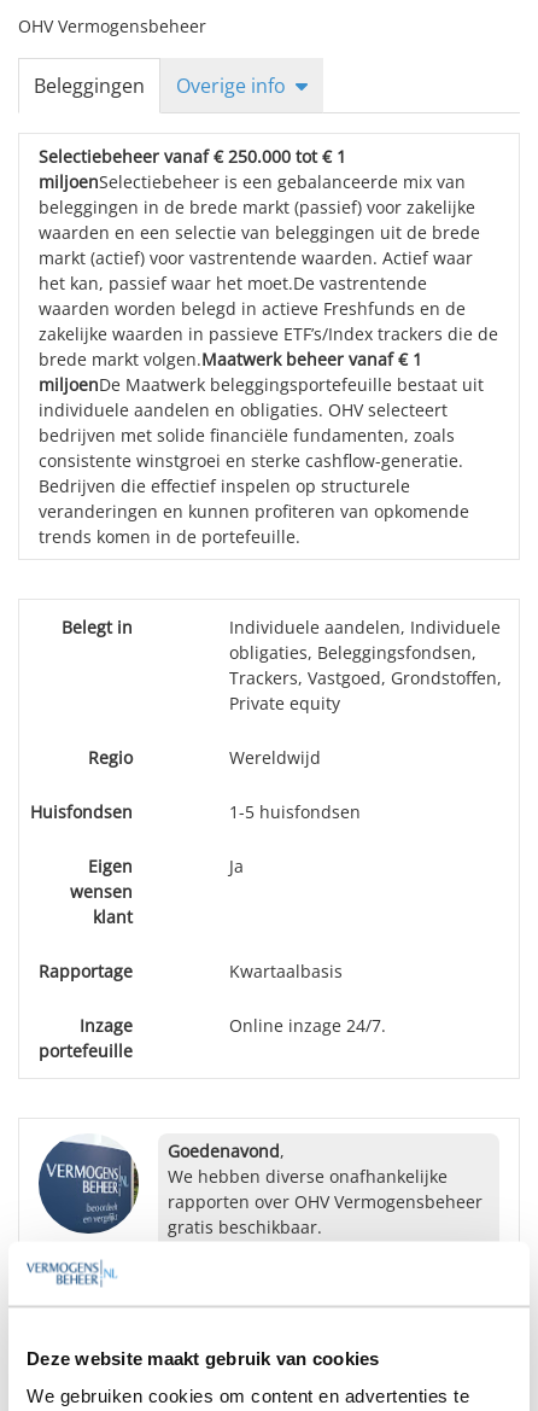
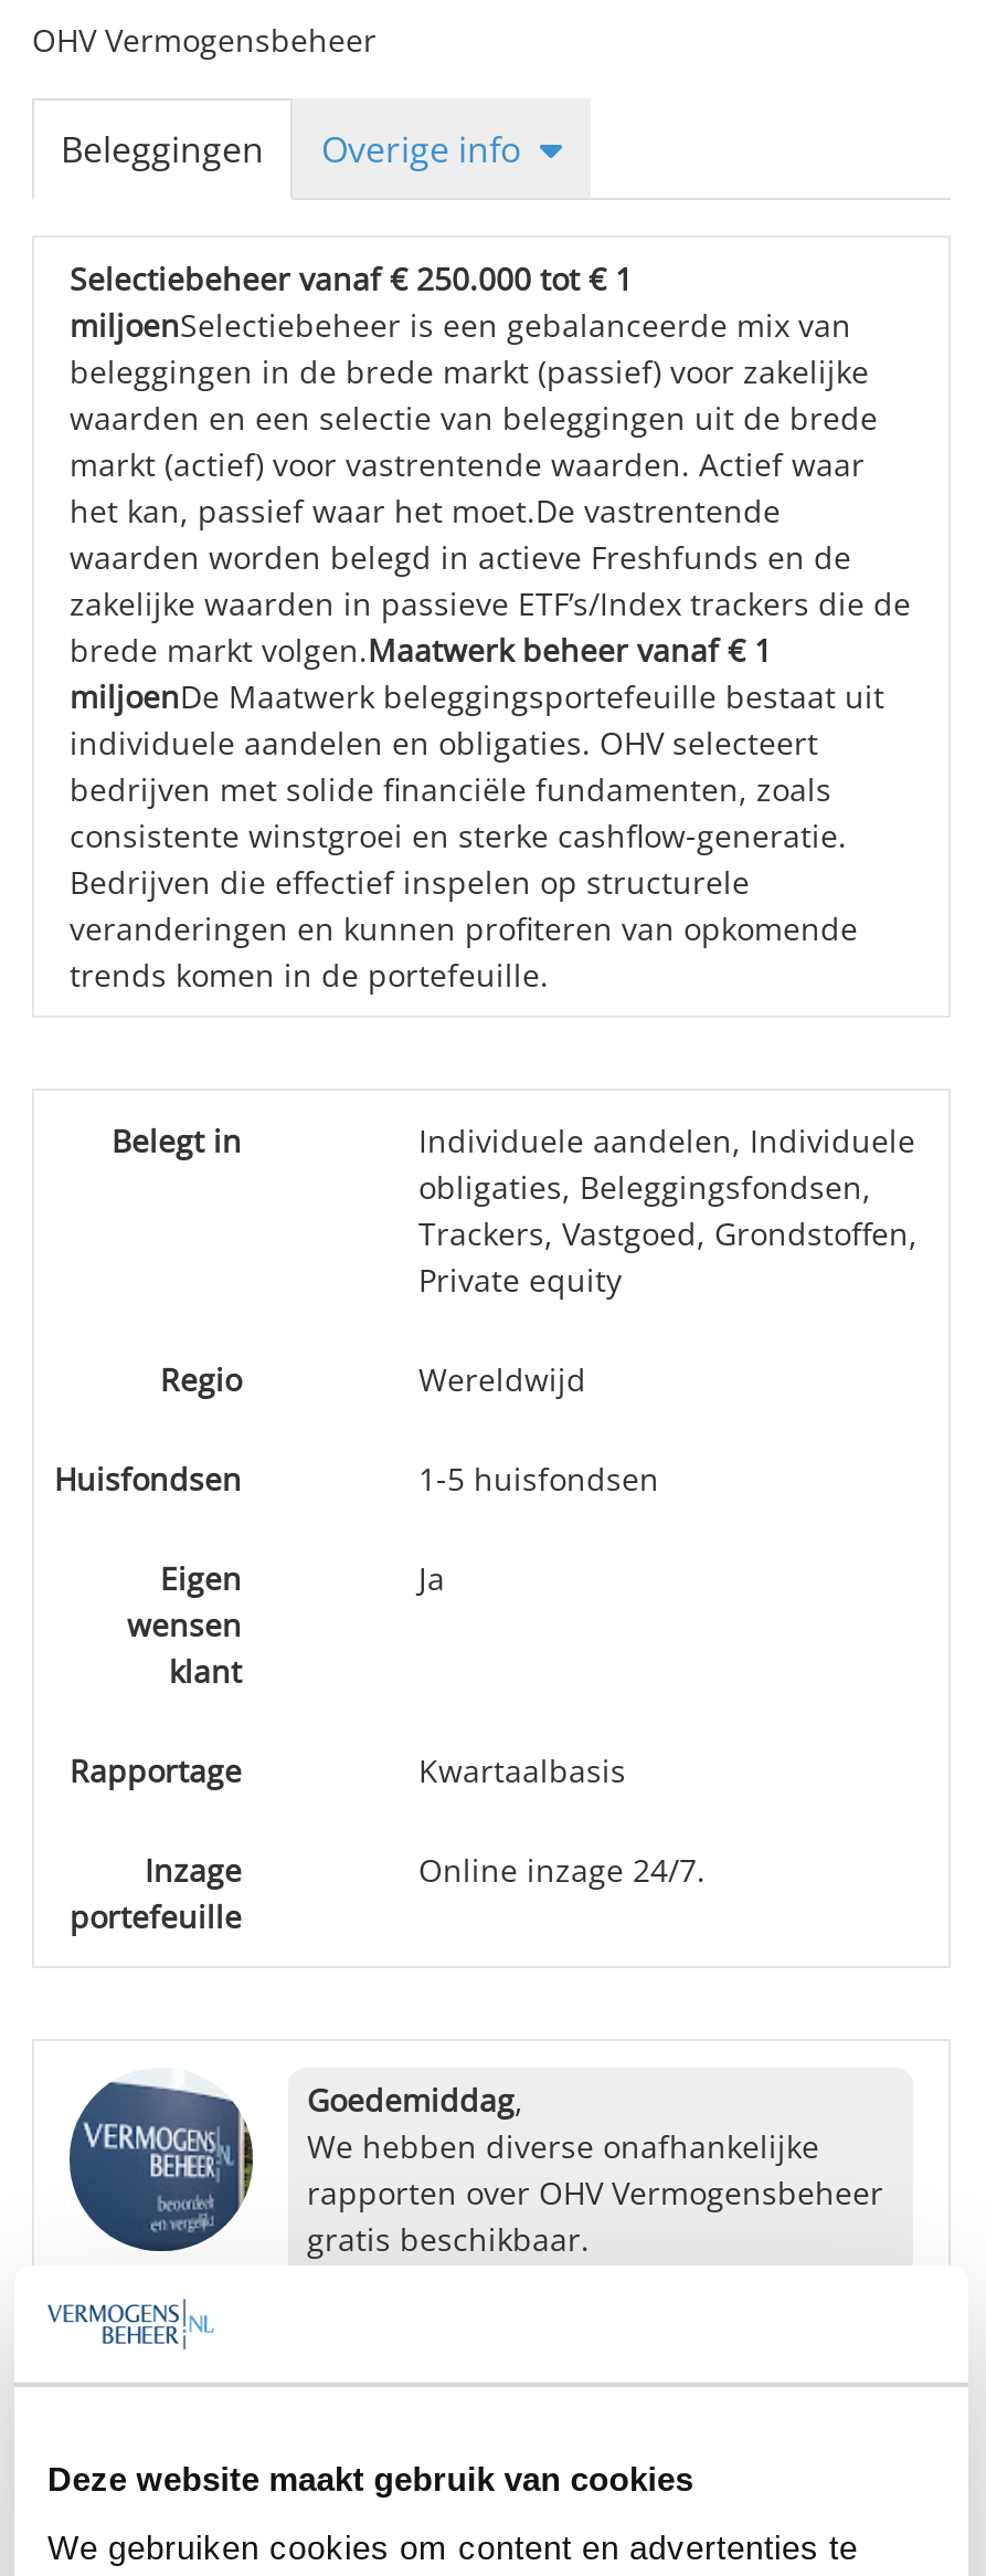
- Goedenavond,
+ Goedemiddag,
